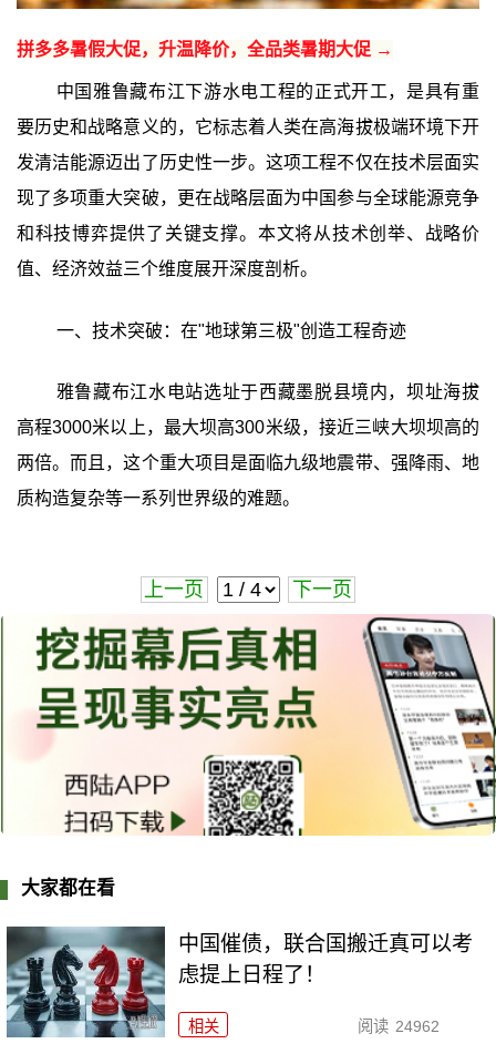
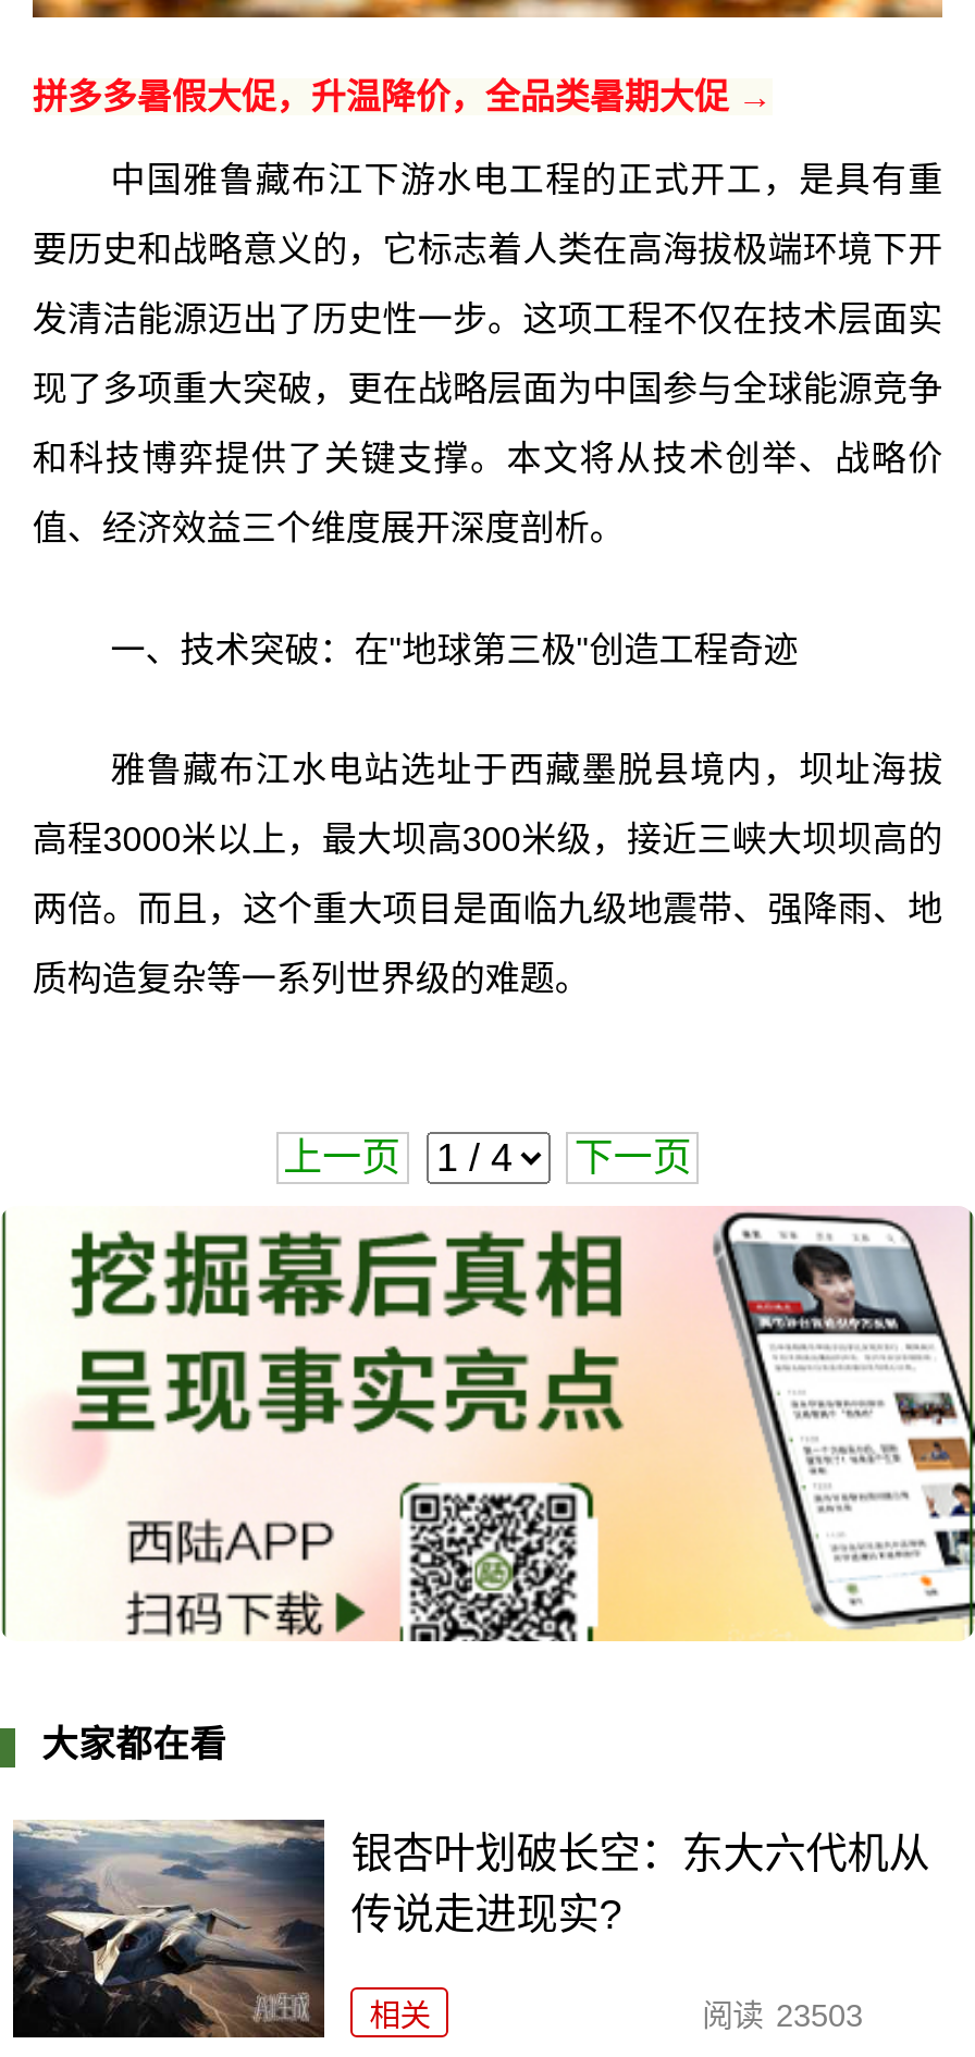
- [image]
- 中国催债，联合国搬迁真可以考
- 虑提上日程了！
+ [image]
+ 银杏叶划破长空：东大六代机从
+ 传说走进现实?

- 阅读 24962
+ 阅读 23503
